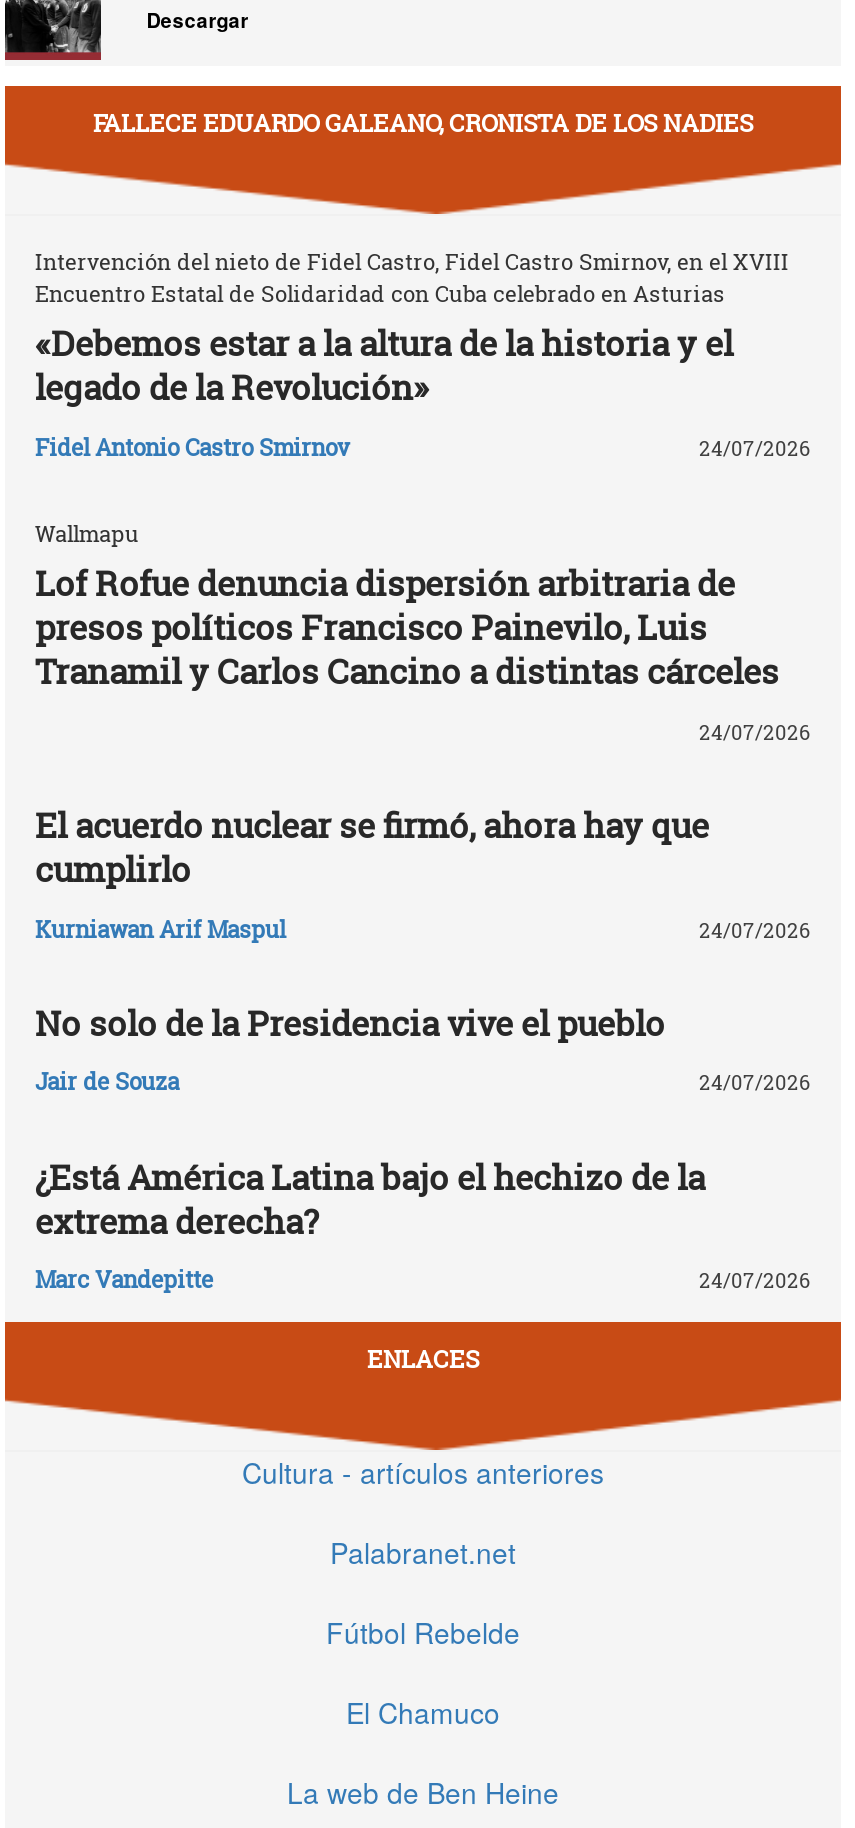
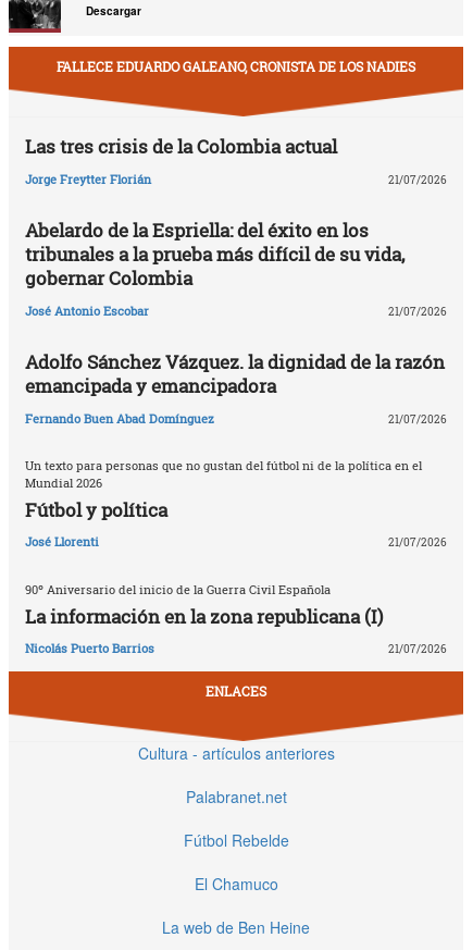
- Intervención del nieto de Fidel Castro, Fidel Castro Smirnov, en el XVIII
- Encuentro Estatal de Solidaridad con Cuba celebrado en Asturias
- «Debemos estar a la altura de la historia y el
- legado de la Revolución»
+ Las tres crisis de la Colombia actual

- Fidel Antonio Castro Smirnov
- 24/07/2026
+ Jorge Freytter Florián
+ 21/07/2026

- Wallmapu
- Lof Rofue denuncia dispersión arbitraria de
- presos políticos Francisco Painevilo, Luis
- Tranamil y Carlos Cancino a distintas cárceles
+ Abelardo de la Espriella: del éxito en los
+ tribunales a la prueba más difícil de su vida,
+ gobernar Colombia

- 24/07/2026
+ José Antonio Escobar
+ 21/07/2026

- El acuerdo nuclear se firmó, ahora hay que
- cumplirlo
+ Adolfo Sánchez Vázquez. la dignidad de la razón
+ emancipada y emancipadora

- Kurniawan Arif Maspul
- 24/07/2026
+ Fernando Buen Abad Domínguez
+ 21/07/2026

- No solo de la Presidencia vive el pueblo
+ Un texto para personas que no gustan del fútbol ni de la política en el
+ Mundial 2026
+ Fútbol y política

- Jair de Souza
- 24/07/2026
+ José Llorenti
+ 21/07/2026

- ¿Está América Latina bajo el hechizo de la
- extrema derecha?
+ 90º Aniversario del inicio de la Guerra Civil Española
+ La información en la zona republicana (I)

- Marc Vandepitte
- 24/07/2026
+ Nicolás Puerto Barrios
+ 21/07/2026
